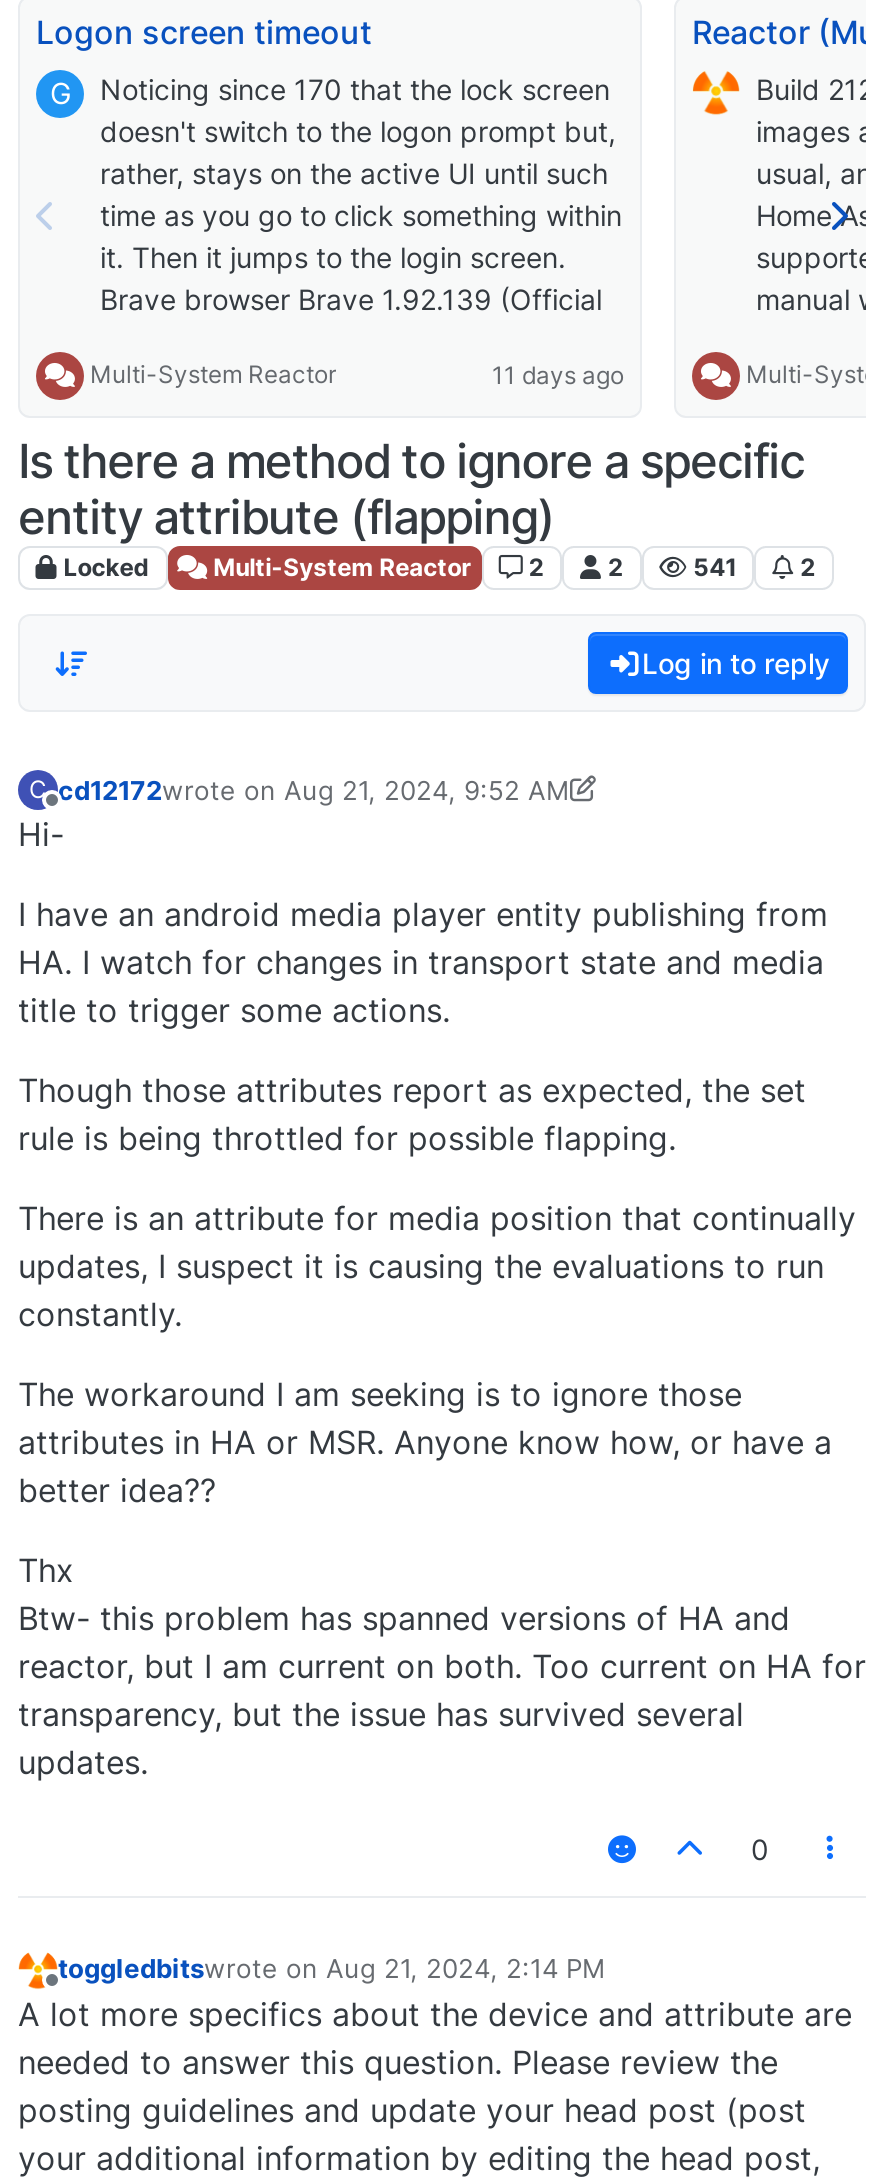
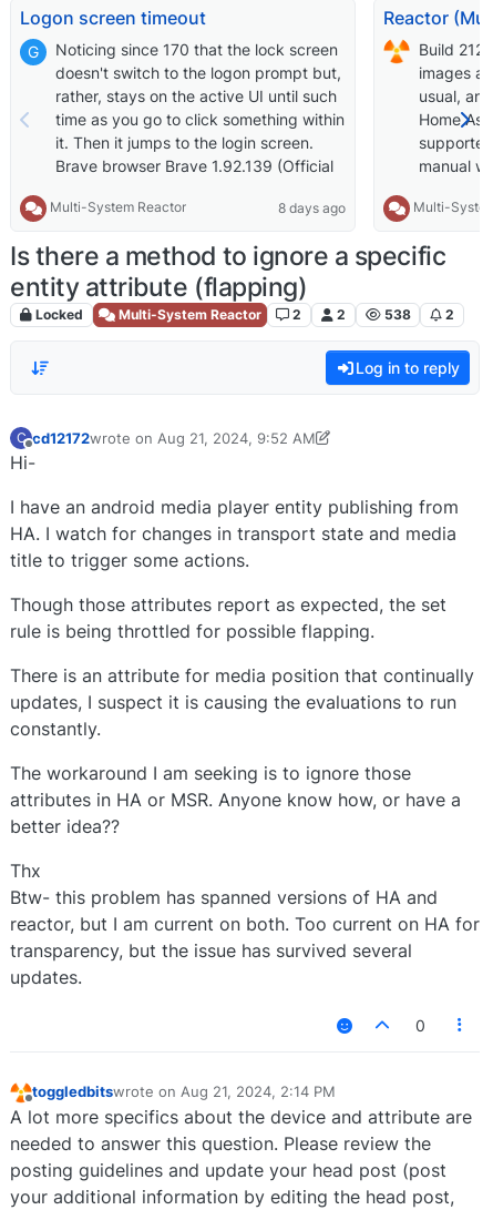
- 11 days ago
+ 8 days ago

- 541
+ 538
